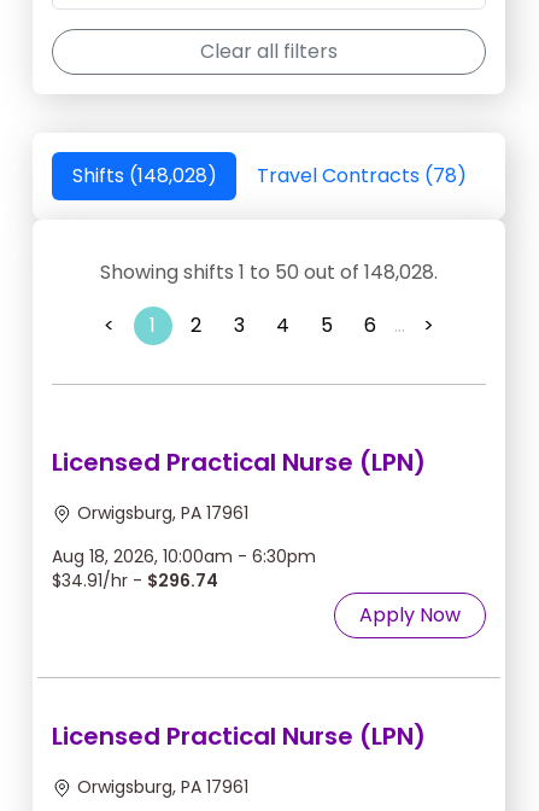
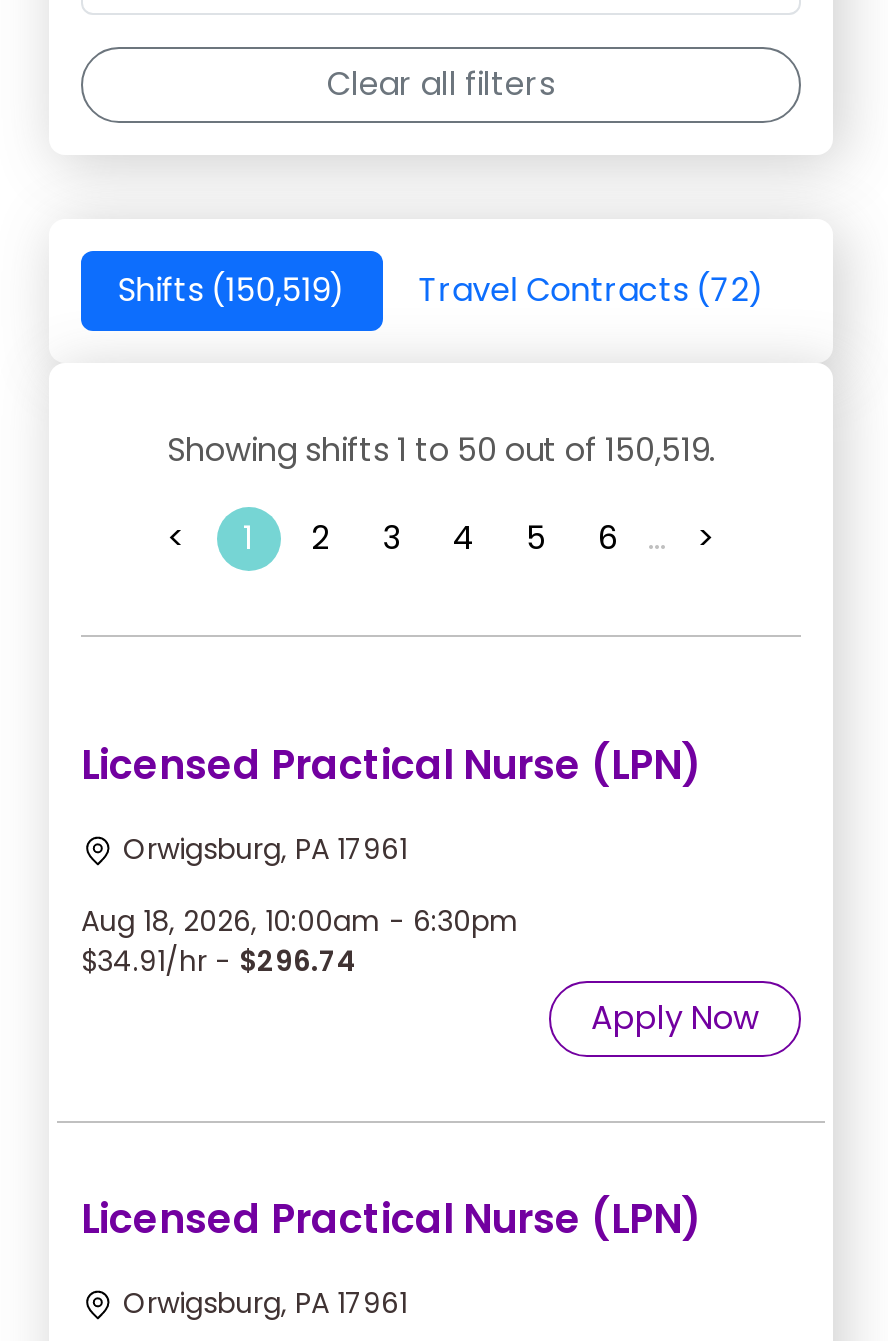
- Shifts (148,028)
+ Shifts (150,519)

- Travel Contracts (78)
+ Travel Contracts (72)

- Showing shifts 1 to 50 out of 148,028.
+ Showing shifts 1 to 50 out of 150,519.
